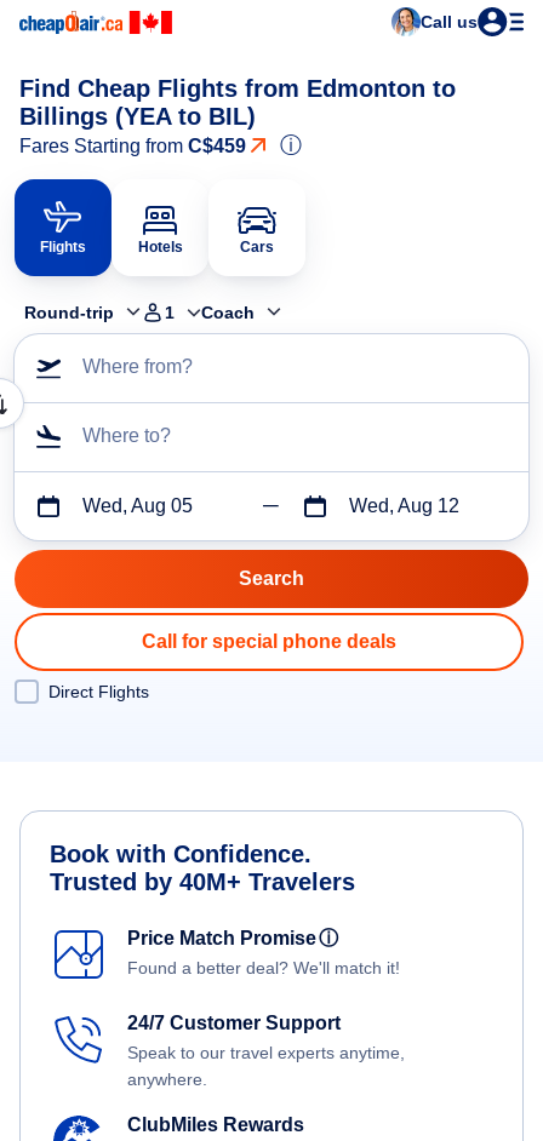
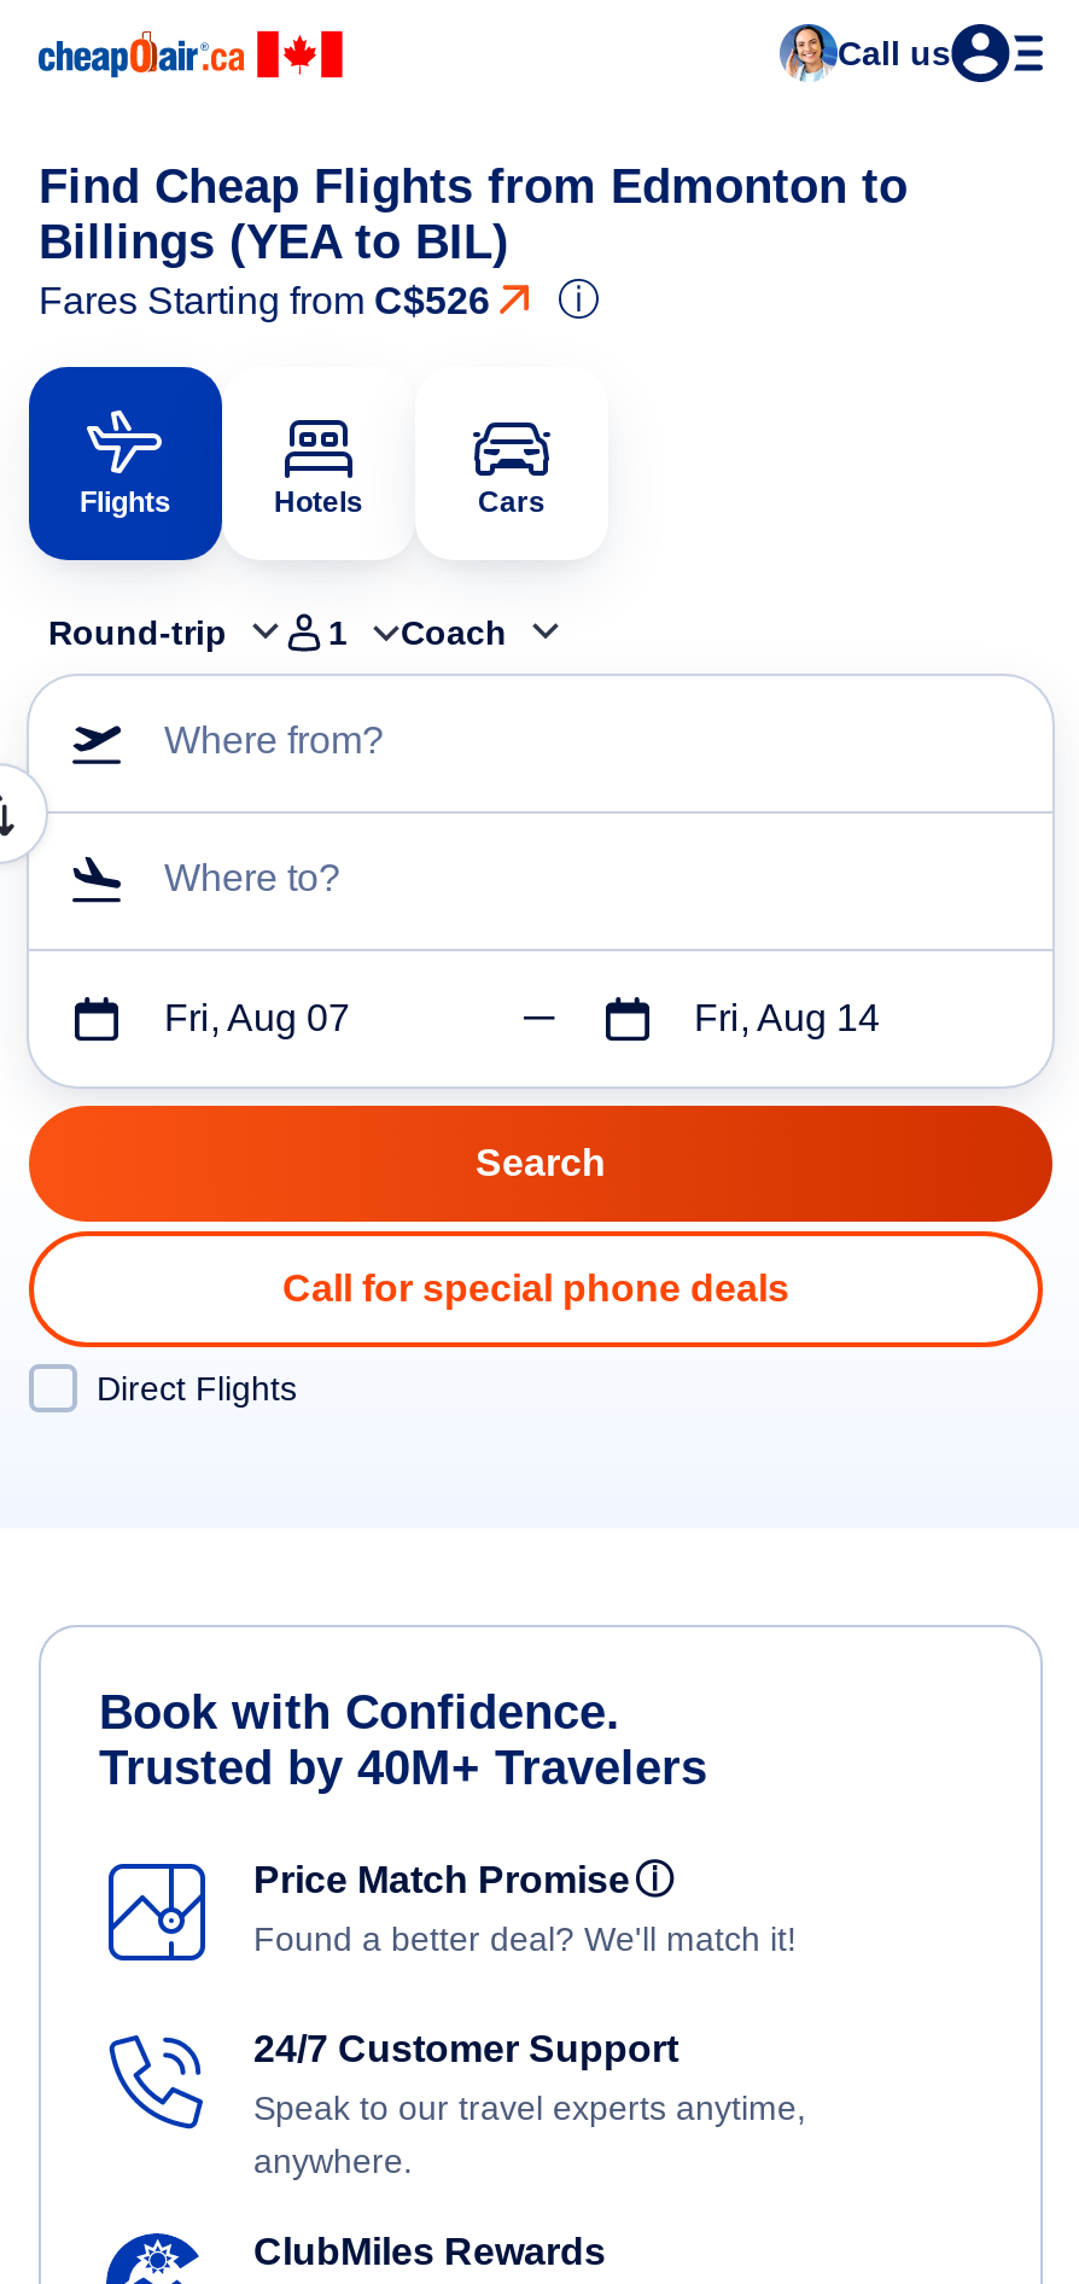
- Fares Starting from C$459
+ Fares Starting from C$526

- Wed, Aug 05
+ Fri, Aug 07

- Wed, Aug 12
+ Fri, Aug 14
